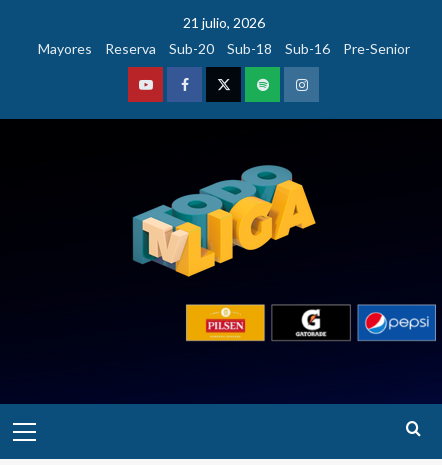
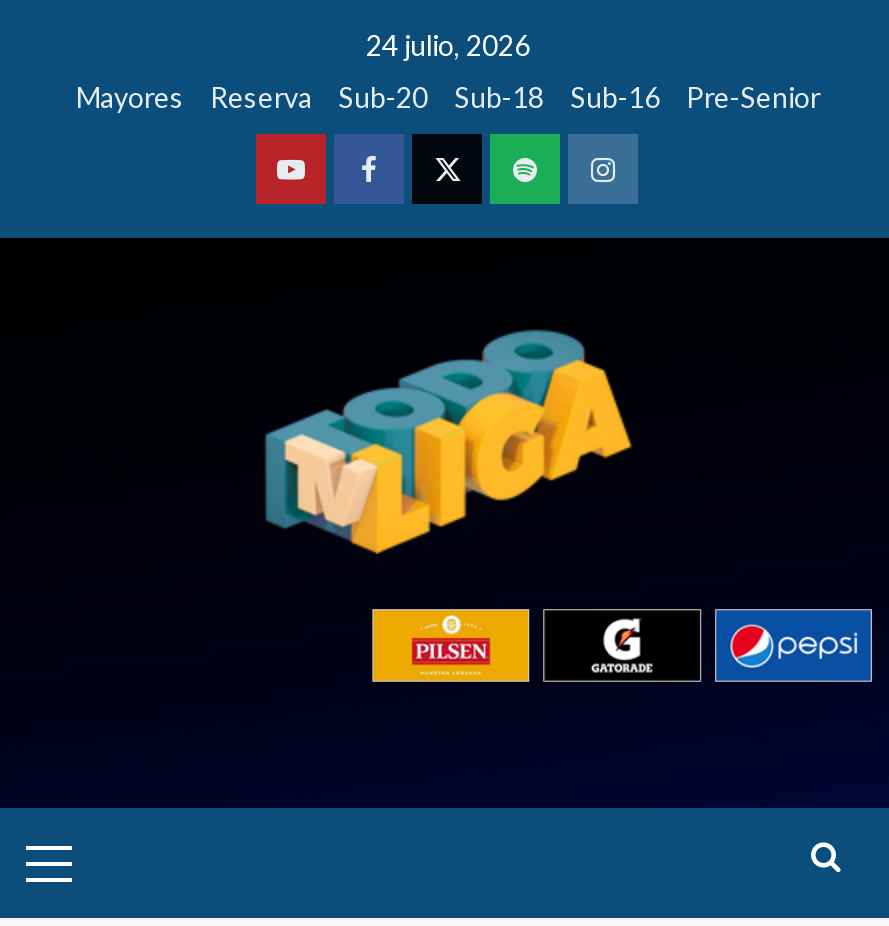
- 21 julio, 2026
+ 24 julio, 2026
